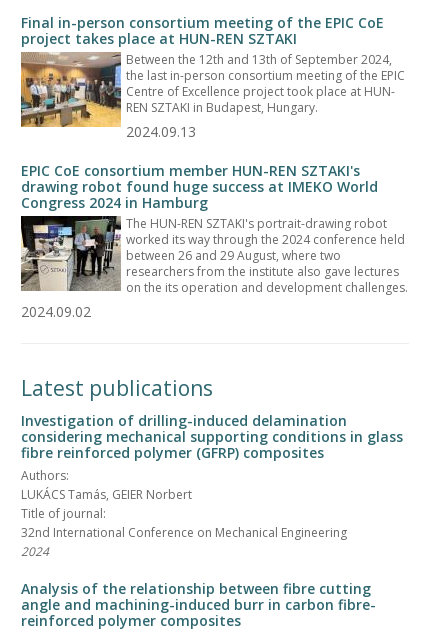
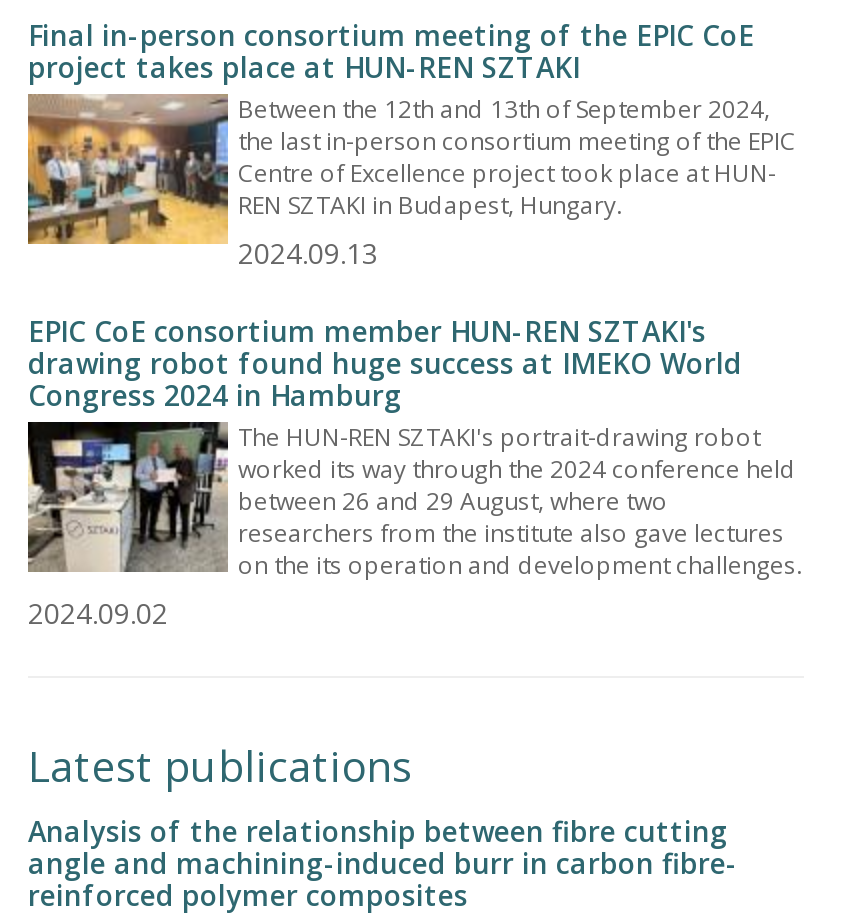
- Investigation of drilling-induced delamination
- considering mechanical supporting conditions in glass
- fibre reinforced polymer (GFRP) composites
- Authors:
- LUKÁCS Tamás, GEIER Norbert
- Title of journal:
- 32nd International Conference on Mechanical Engineering
- 2024
